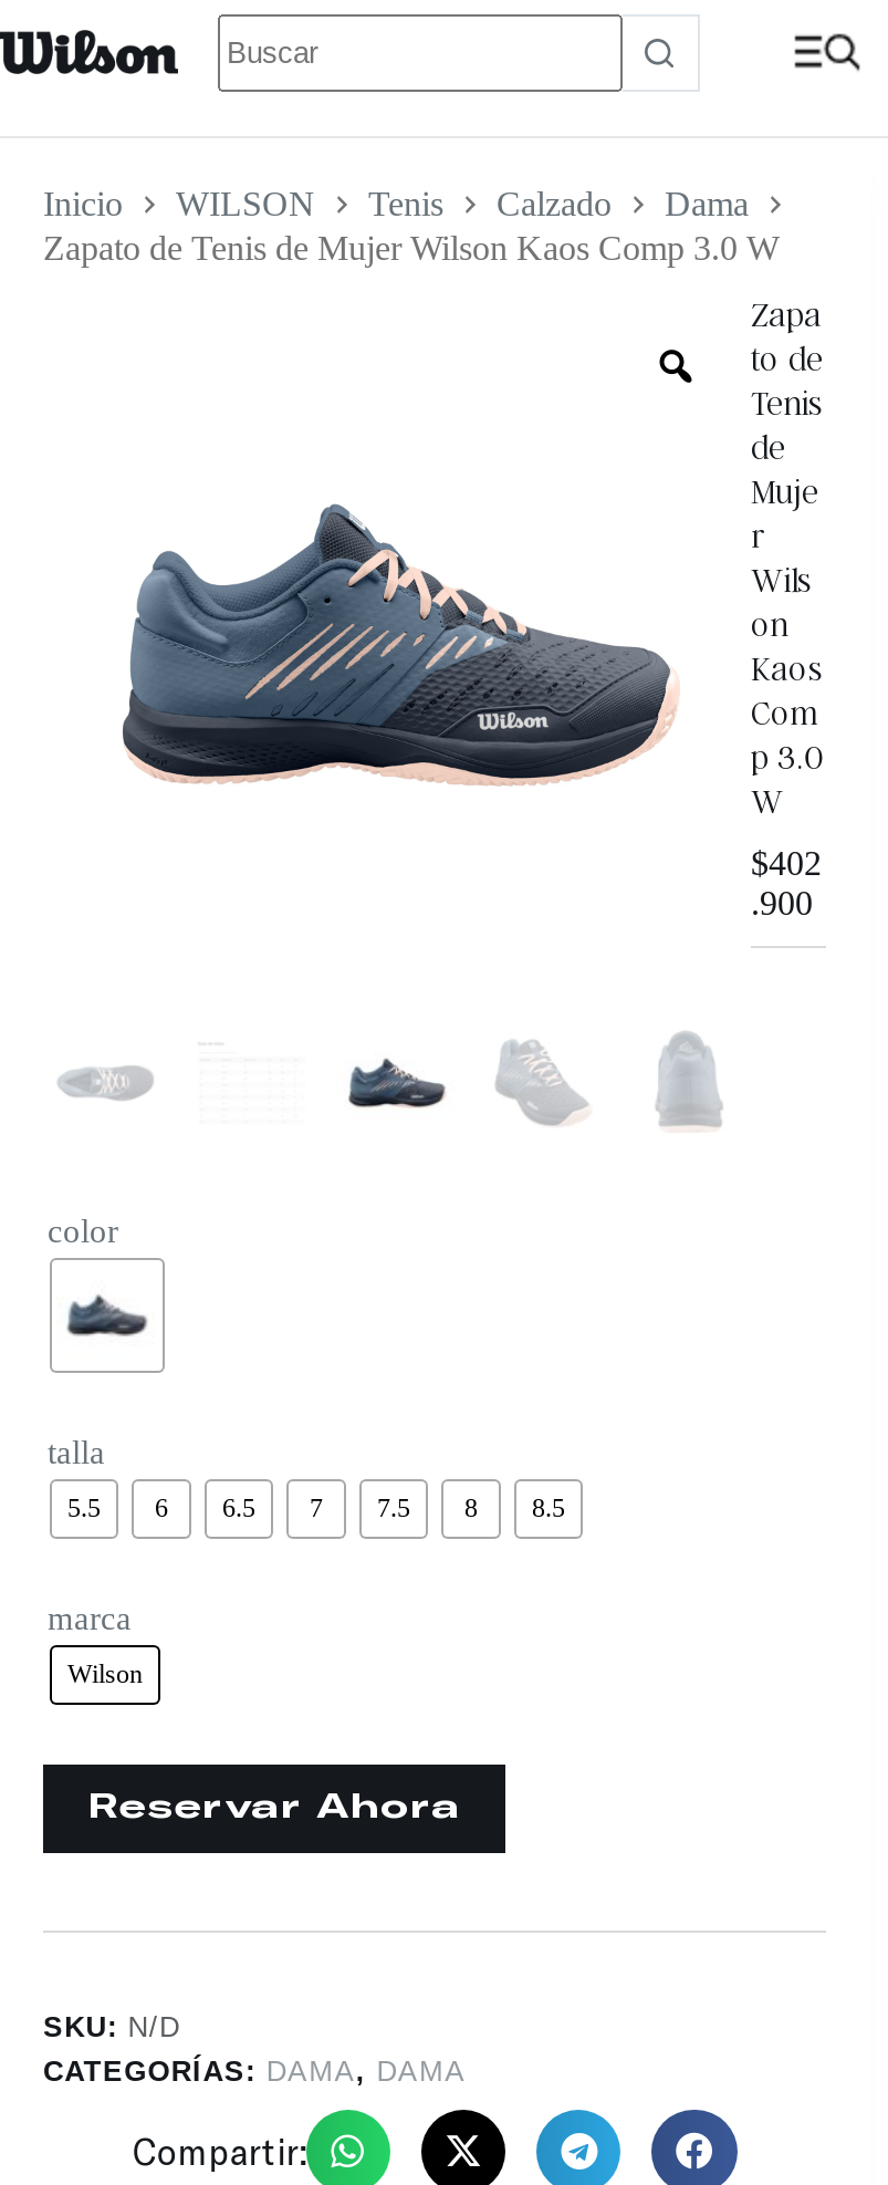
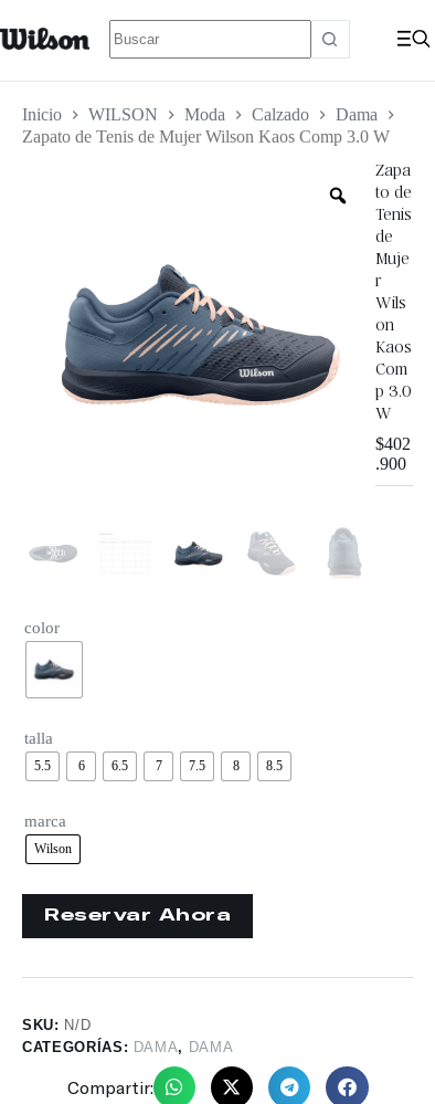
- Tenis
+ Moda
